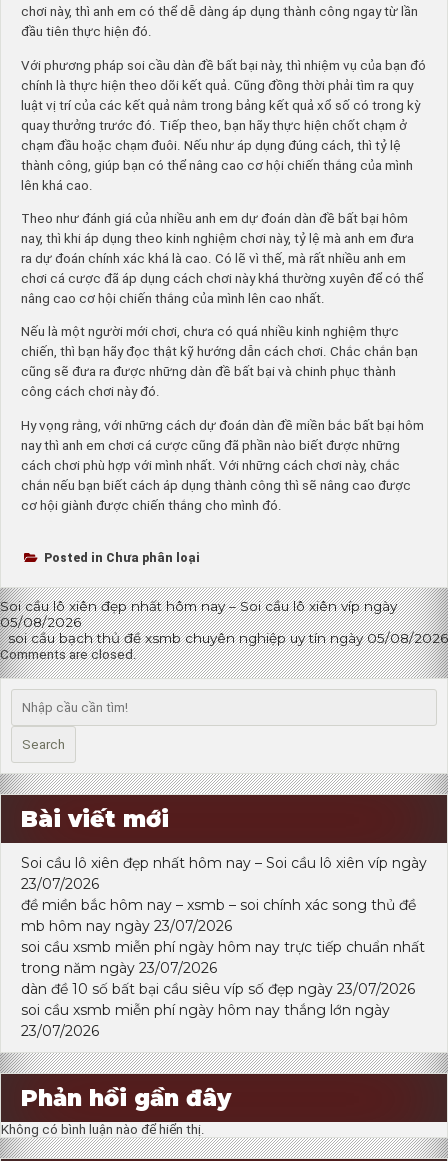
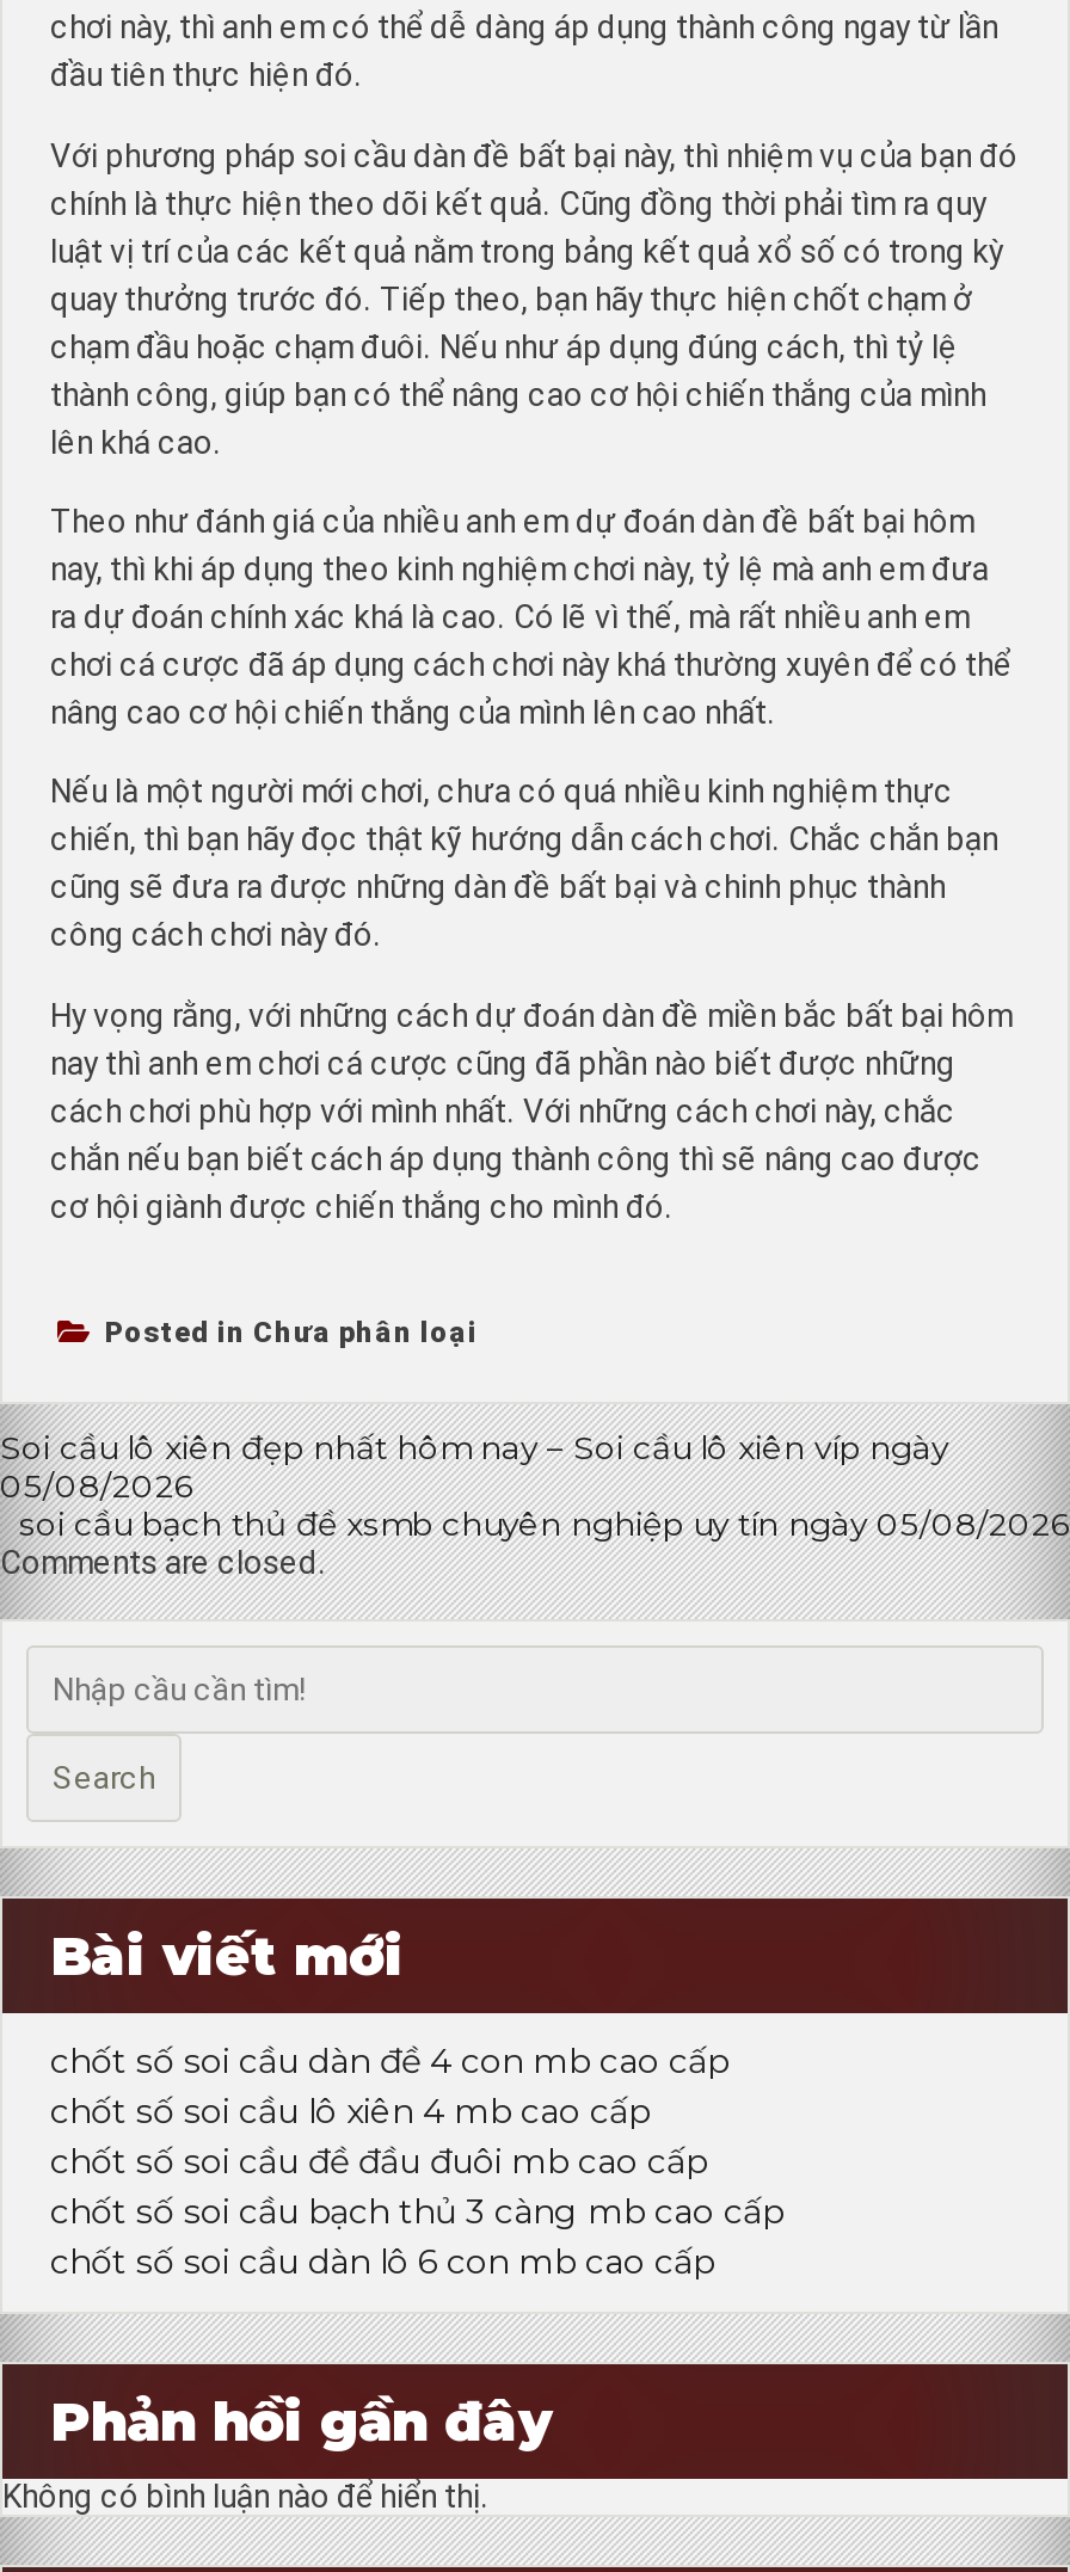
- Soi cầu lô xiên đẹp nhất hôm nay – Soi cầu lô xiên víp ngày
- 23/07/2026
- đề miền bắc hôm nay – xsmb – soi chính xác song thủ đề
- mb hôm nay ngày 23/07/2026
- soi cầu xsmb miễn phí ngày hôm nay trực tiếp chuẩn nhất
- trong năm ngày 23/07/2026
- dàn đề 10 số bất bại cầu siêu víp số đẹp ngày 23/07/2026
- soi cầu xsmb miễn phí ngày hôm nay thắng lớn ngày
- 23/07/2026
+ chốt số soi cầu dàn đề 4 con mb cao cấp
+ chốt số soi cầu lô xiên 4 mb cao cấp
+ chốt số soi cầu đề đầu đuôi mb cao cấp
+ chốt số soi cầu bạch thủ 3 càng mb cao cấp
+ chốt số soi cầu dàn lô 6 con mb cao cấp
